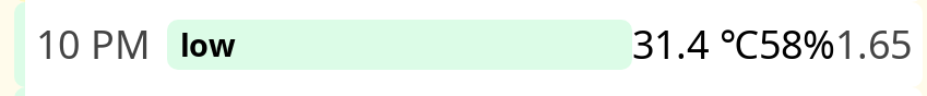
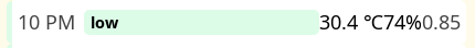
- 31.4 ℃58%1.65
+ 30.4 ℃74%0.85
